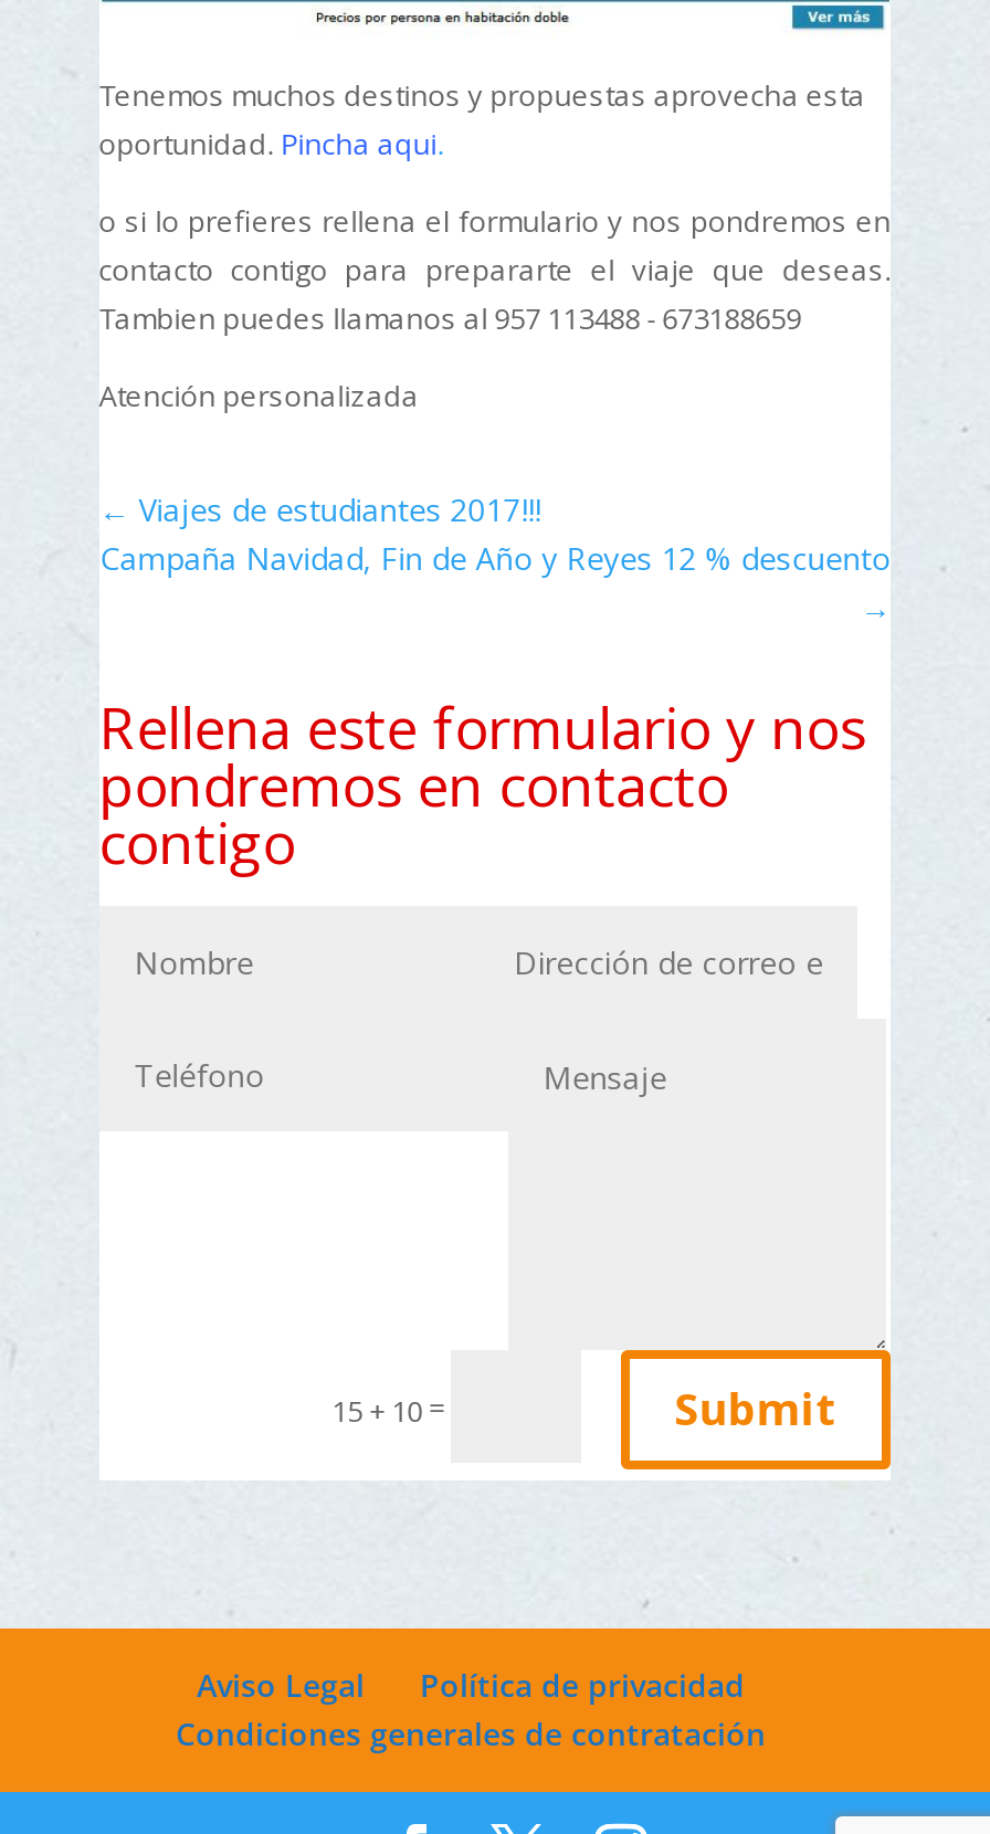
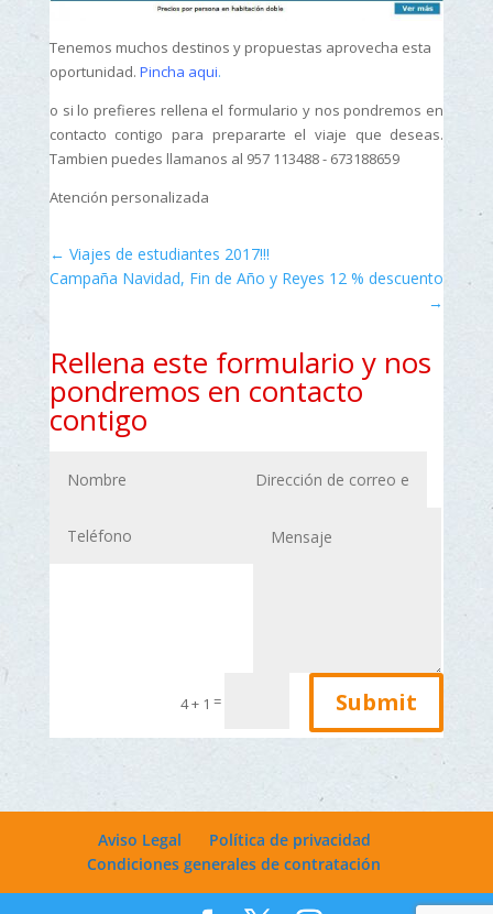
- 15 + 10 =
+ 4 + 1 =
